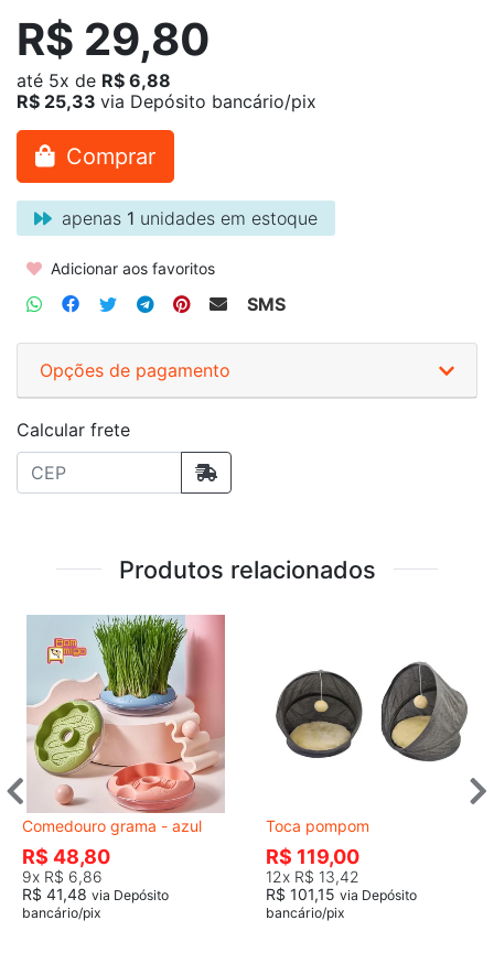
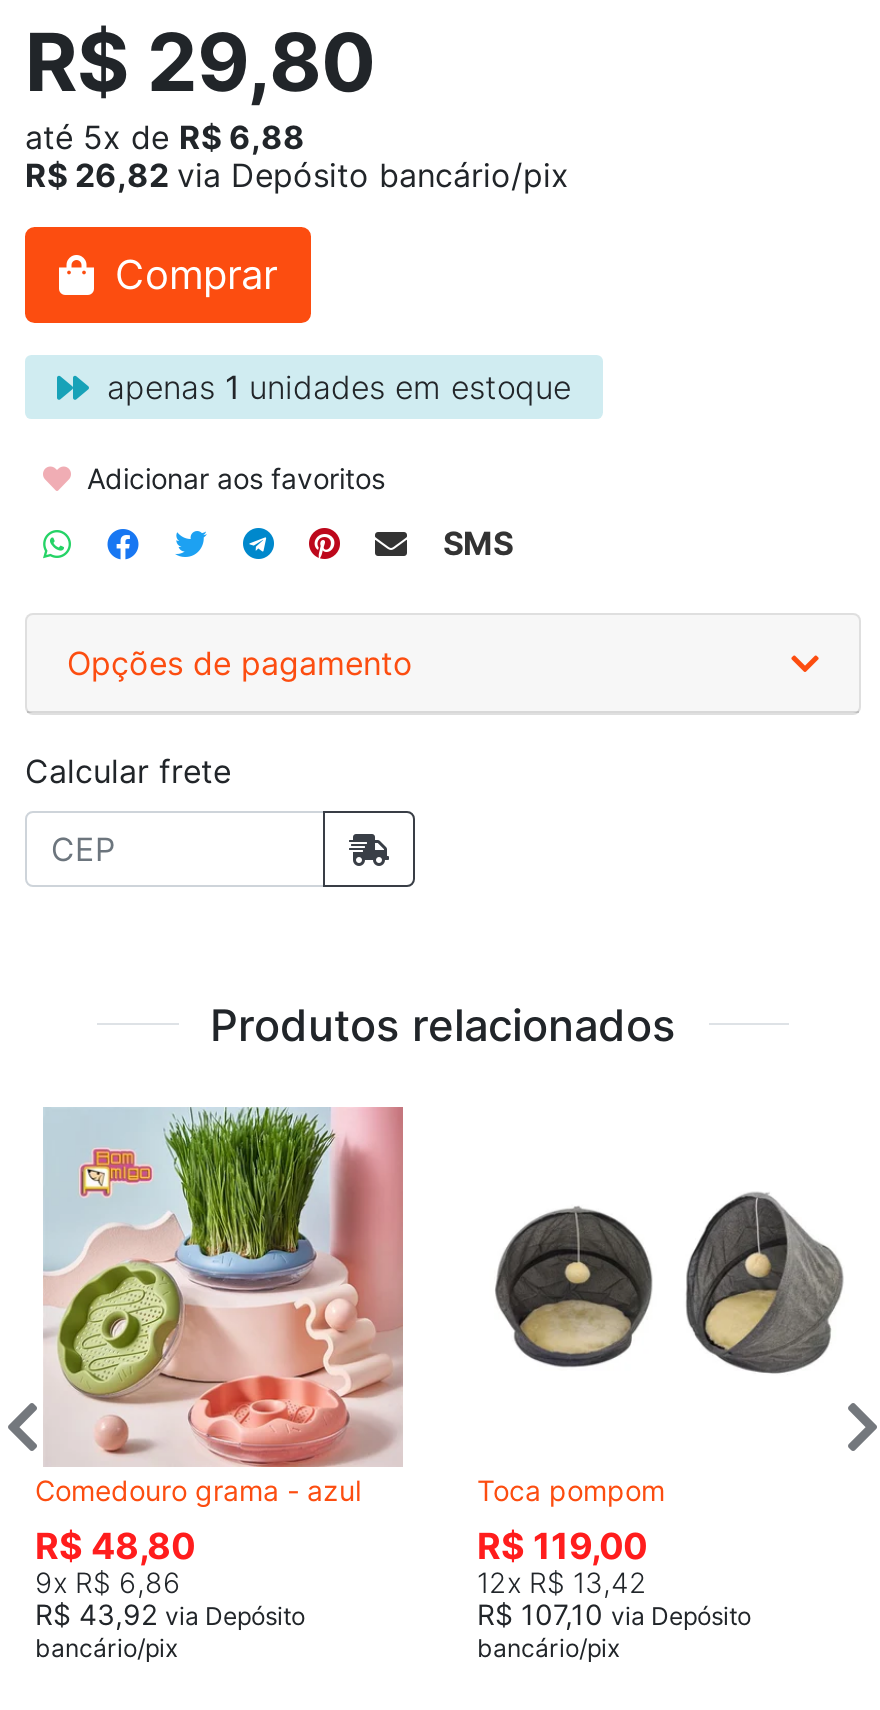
- R$ 25,33 via Depósito bancário/pix
+ R$ 26,82 via Depósito bancário/pix

- R$ 41,48 via Depósito
+ R$ 43,92 via Depósito

- R$ 101,15via Depósito
+ R$ 107,10via Depósito
